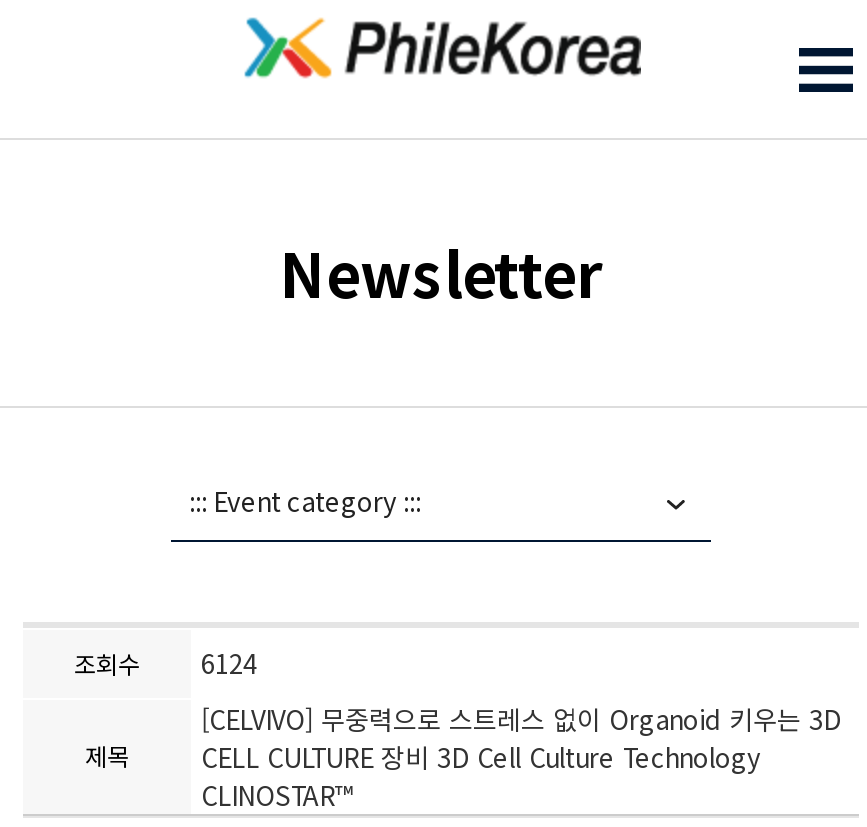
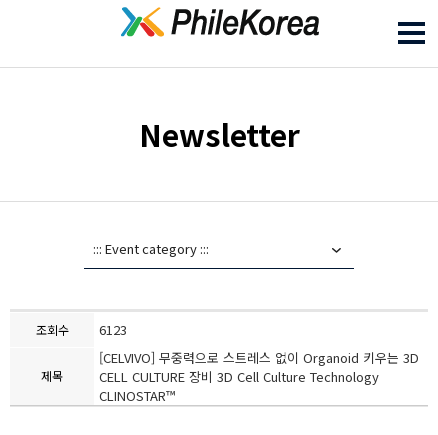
- 조회수 6124
+ 조회수 6123
